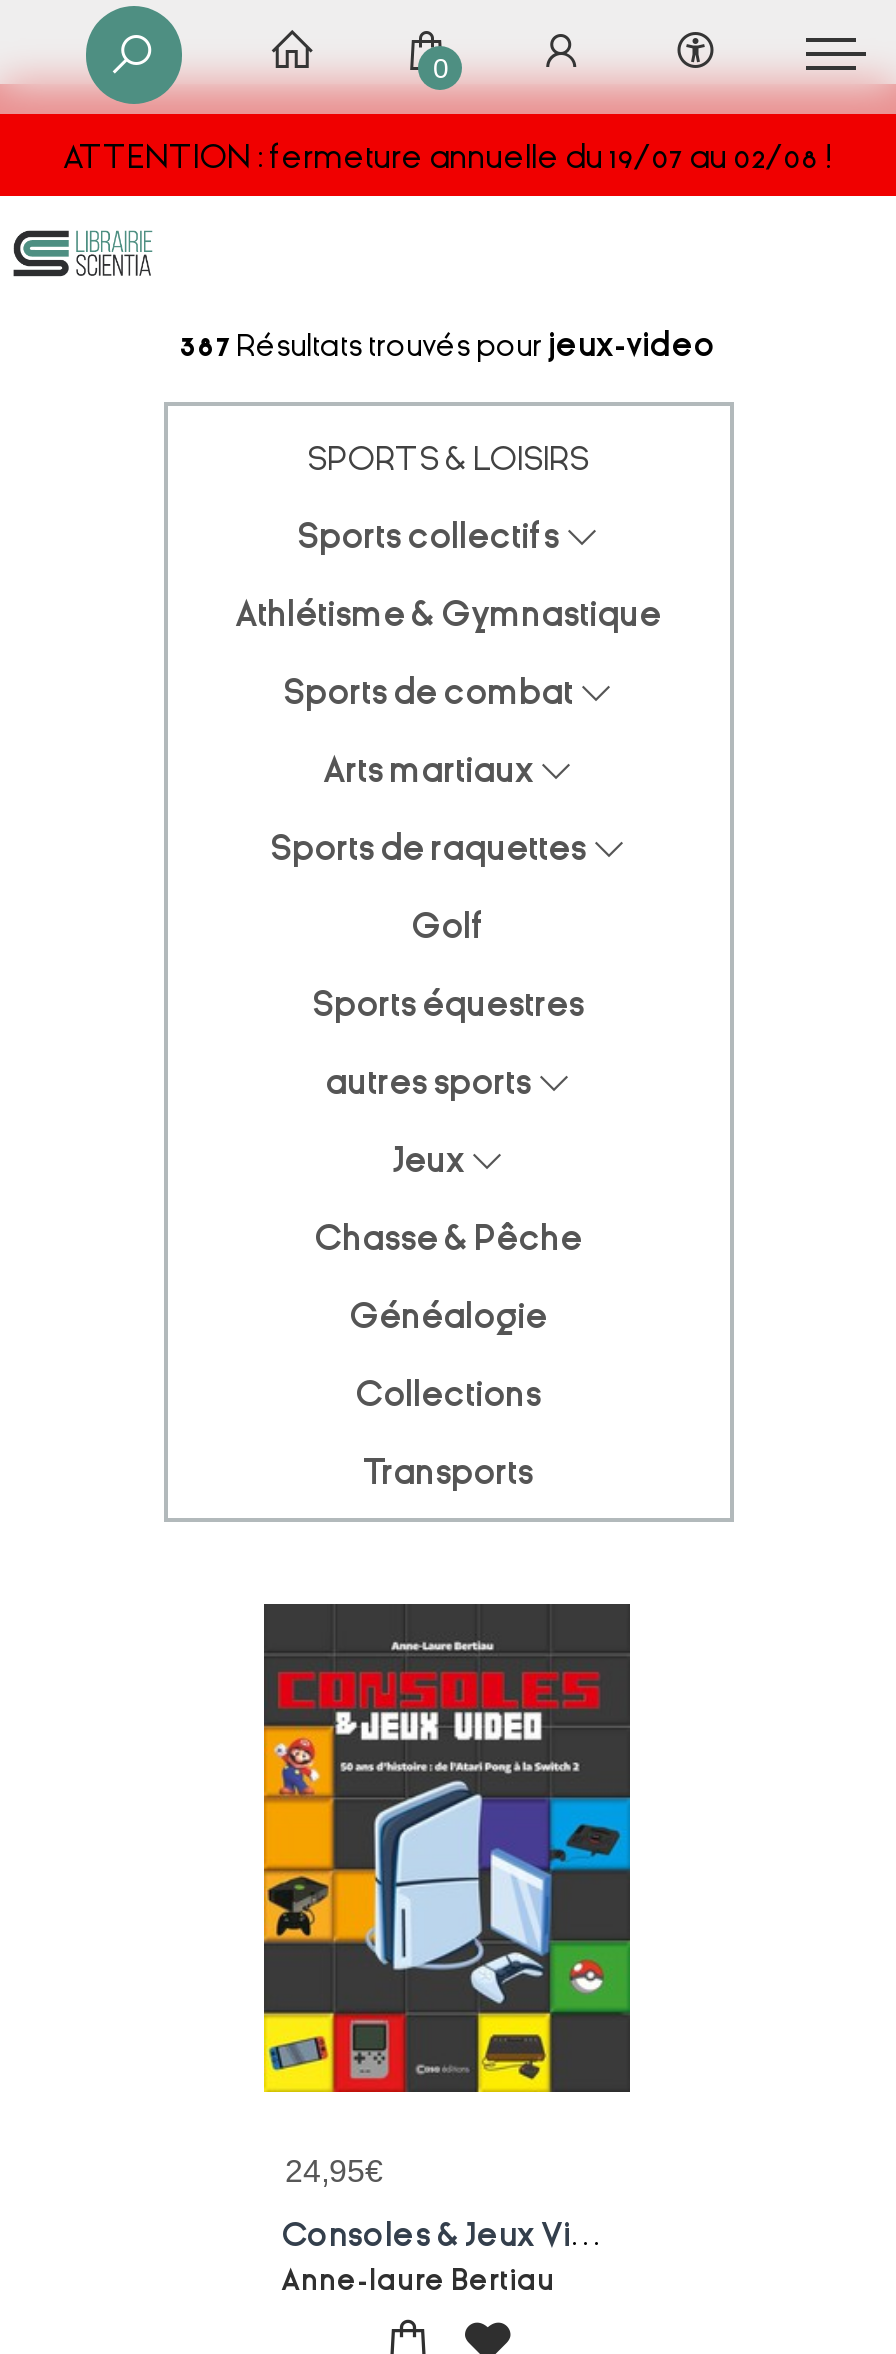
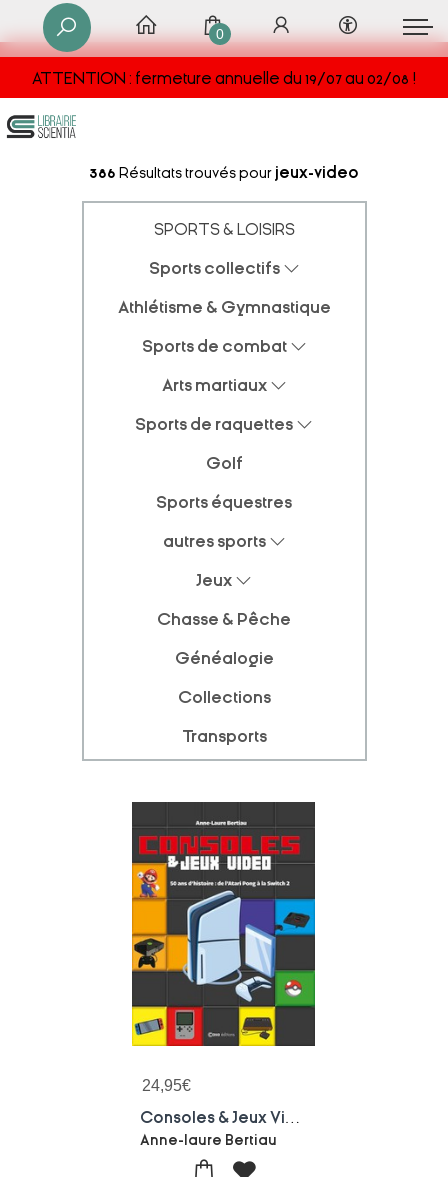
- 387 Résultats trouvés pour jeux-video
+ 386 Résultats trouvés pour jeux-video
